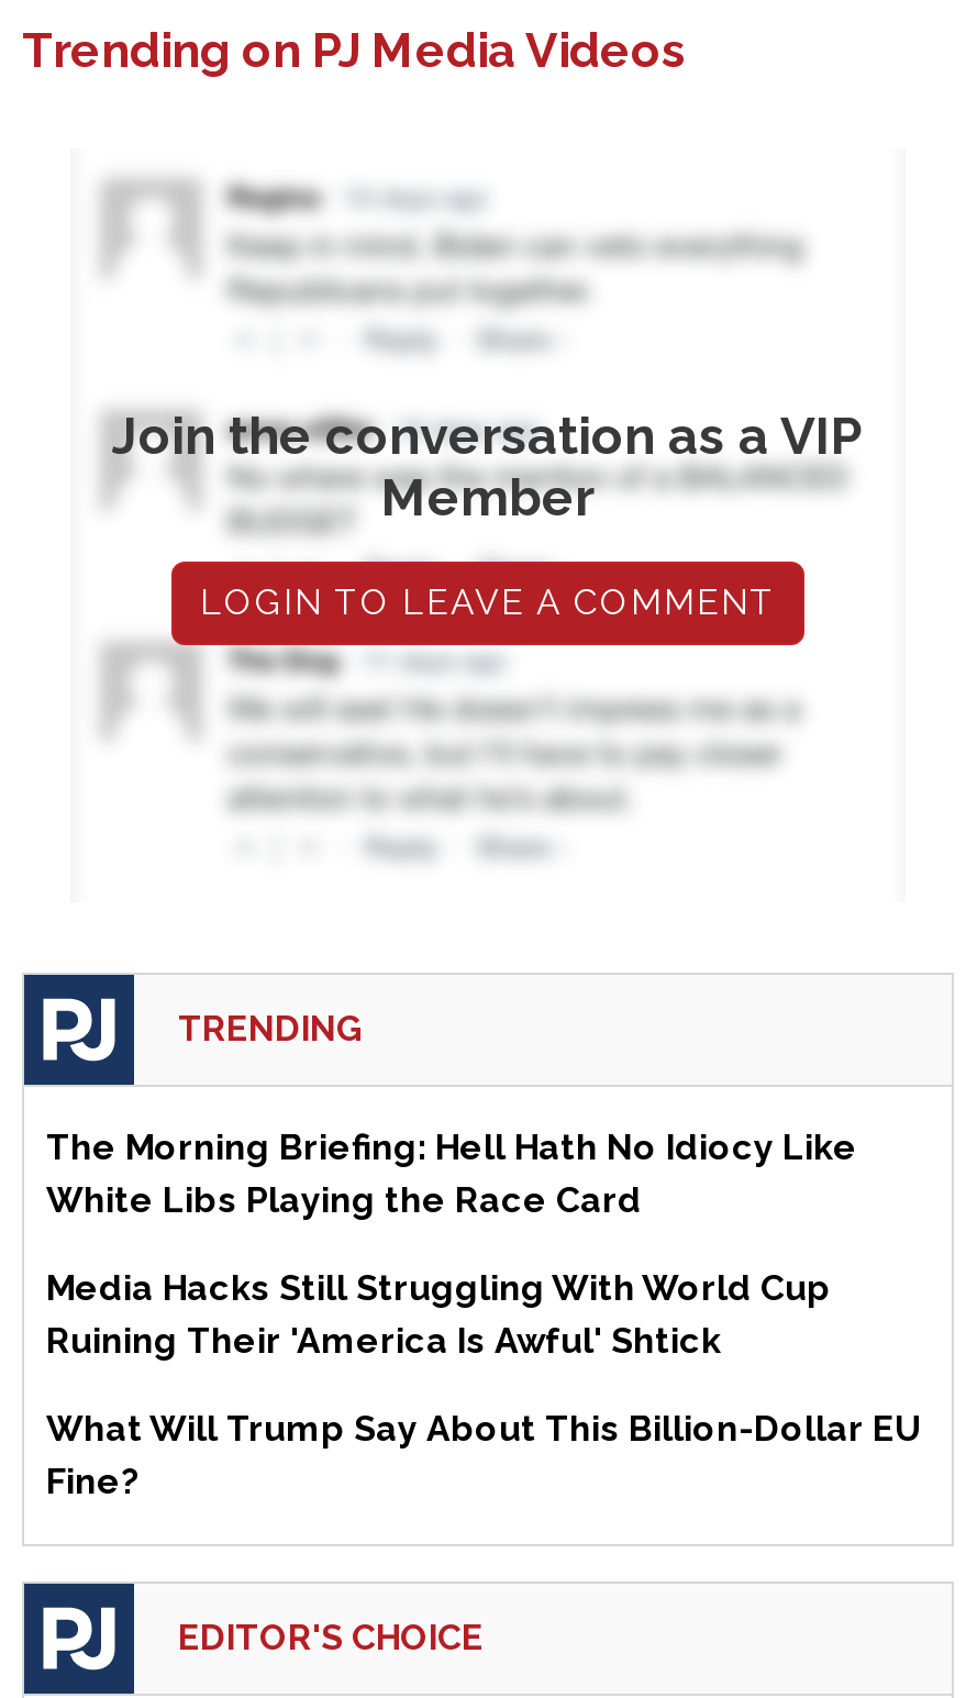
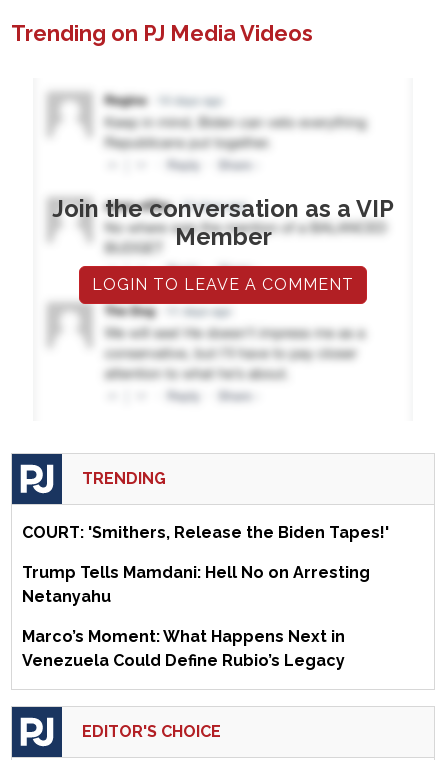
- The Morning Briefing: Hell Hath No Idiocy Like
- White Libs Playing the Race Card
+ COURT: 'Smithers, Release the Biden Tapes!'

- Media Hacks Still Struggling With World Cup
- Ruining Their 'America Is Awful' Shtick
+ Trump Tells Mamdani: Hell No on Arresting
+ Netanyahu

- What Will Trump Say About This Billion-Dollar EU
- Fine?
+ Marco’s Moment: What Happens Next in
+ Venezuela Could Define Rubio’s Legacy
